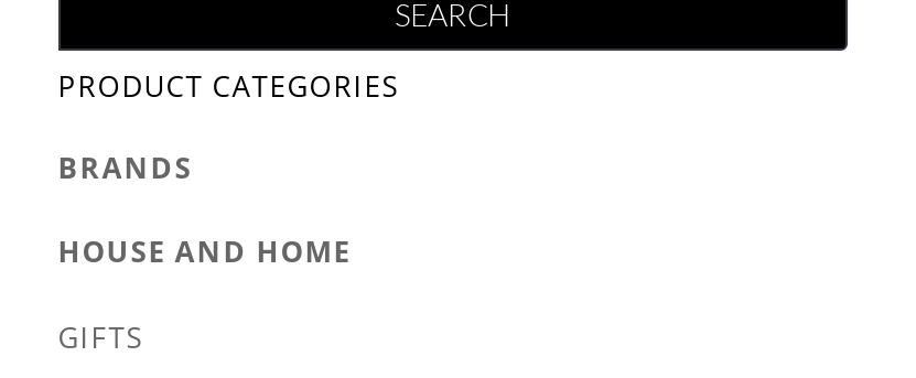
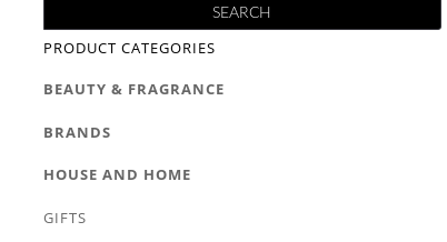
+ BEAUTY & FRAGRANCE
